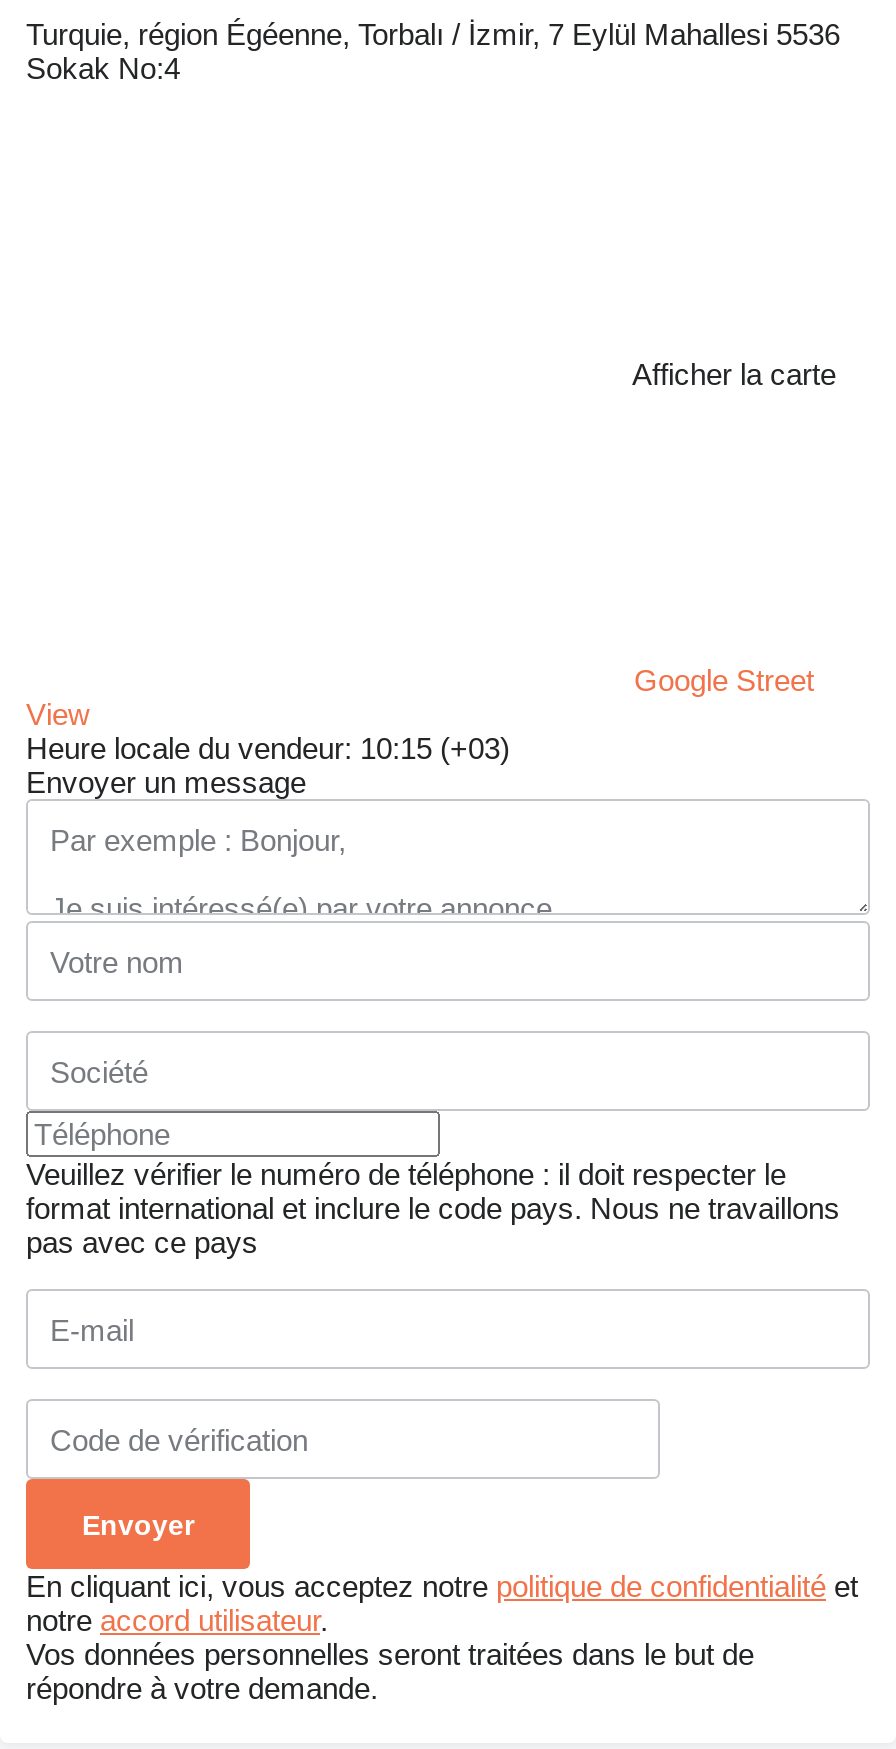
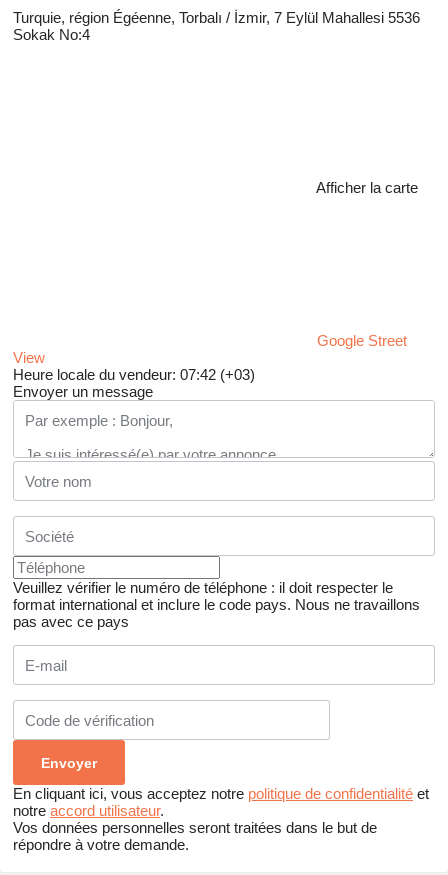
- Heure locale du vendeur: 10:15 (+03)
+ Heure locale du vendeur: 07:42 (+03)
